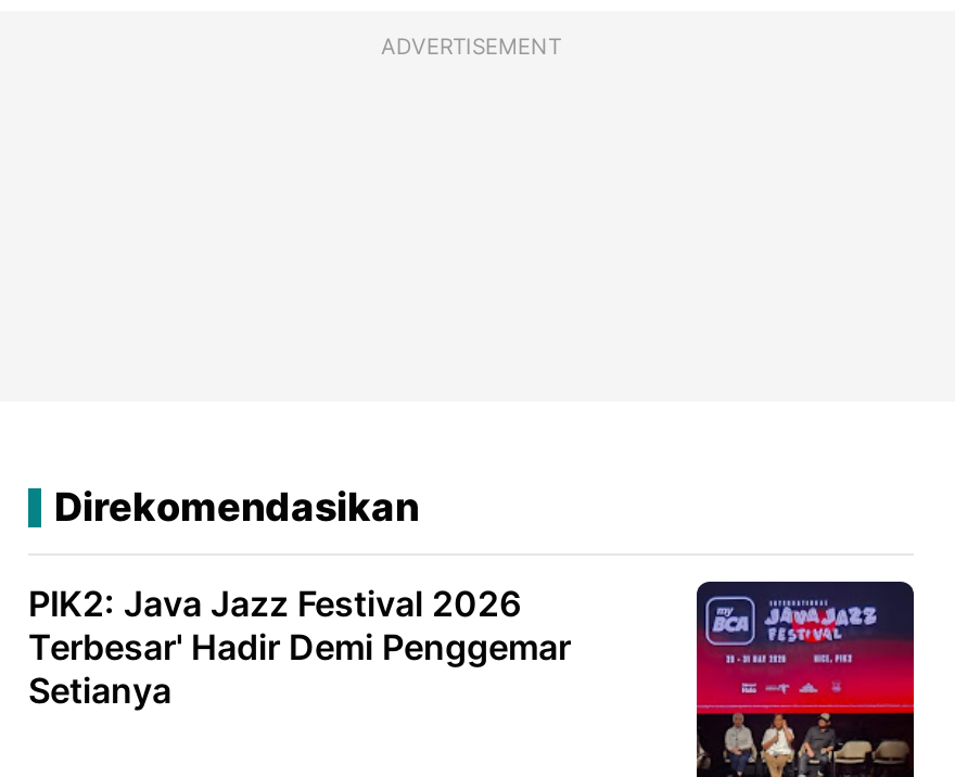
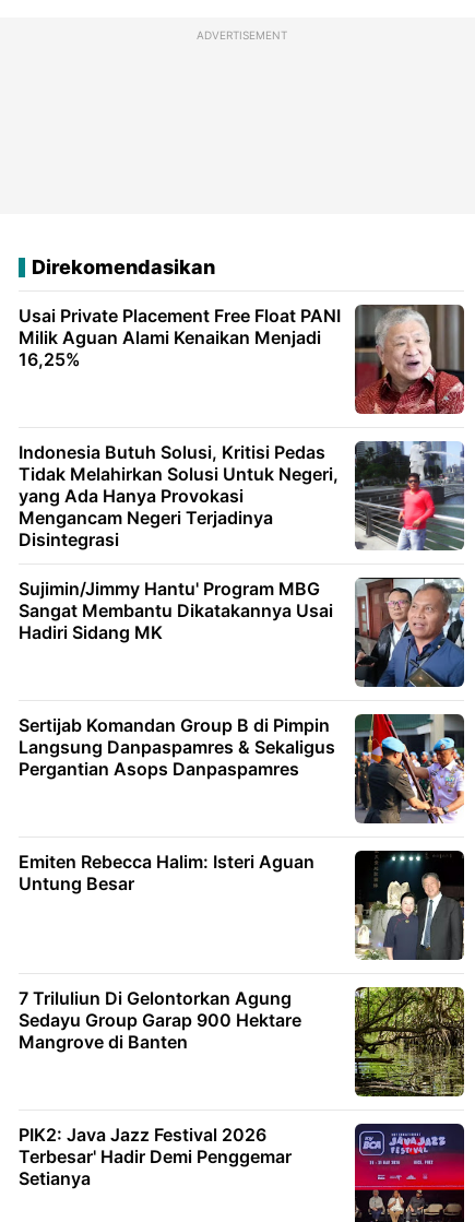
+ [image]
+ Usai Private Placement Free Float PANI
+ Milik Aguan Alami Kenaikan Menjadi
+ 16,25%

+ [image]
+ Indonesia Butuh Solusi, Kritisi Pedas
+ Tidak Melahirkan Solusi Untuk Negeri,
+ yang Ada Hanya Provokasi
+ Mengancam Negeri Terjadinya
+ Disintegrasi
+ Sujimin/Jimmy Hantu' Program MBG
+ Sangat Membantu Dikatakannya Usai
+ Hadiri Sidang MK

+ [image]
+ Sertijab Komandan Group B di Pimpin
+ Langsung Danpaspamres & Sekaligus
+ Pergantian Asops Danpaspamres

+ [image]
+ Emiten Rebecca Halim: Isteri Aguan
+ Untung Besar

+ 7 Triluliun Di Gelontorkan Agung
+ Sedayu Group Garap 900 Hektare
+ Mangrove di Banten

+ [image]

+ [image]
